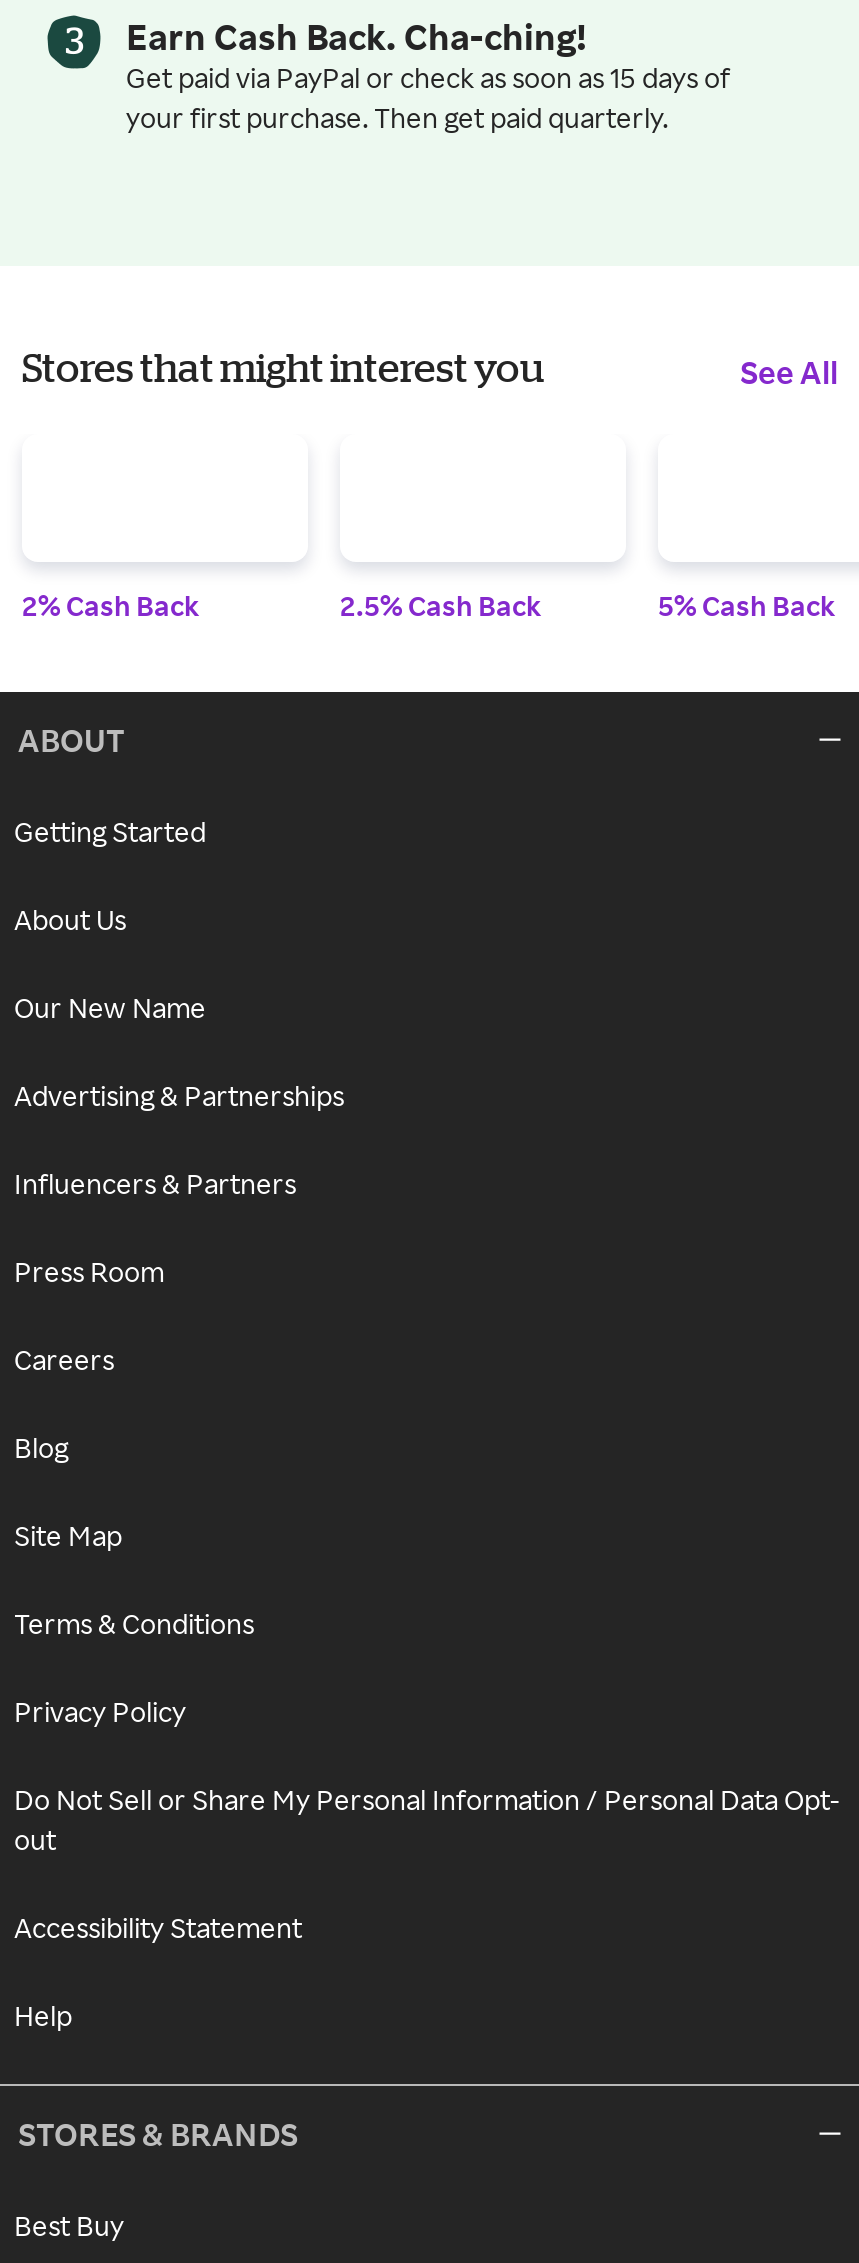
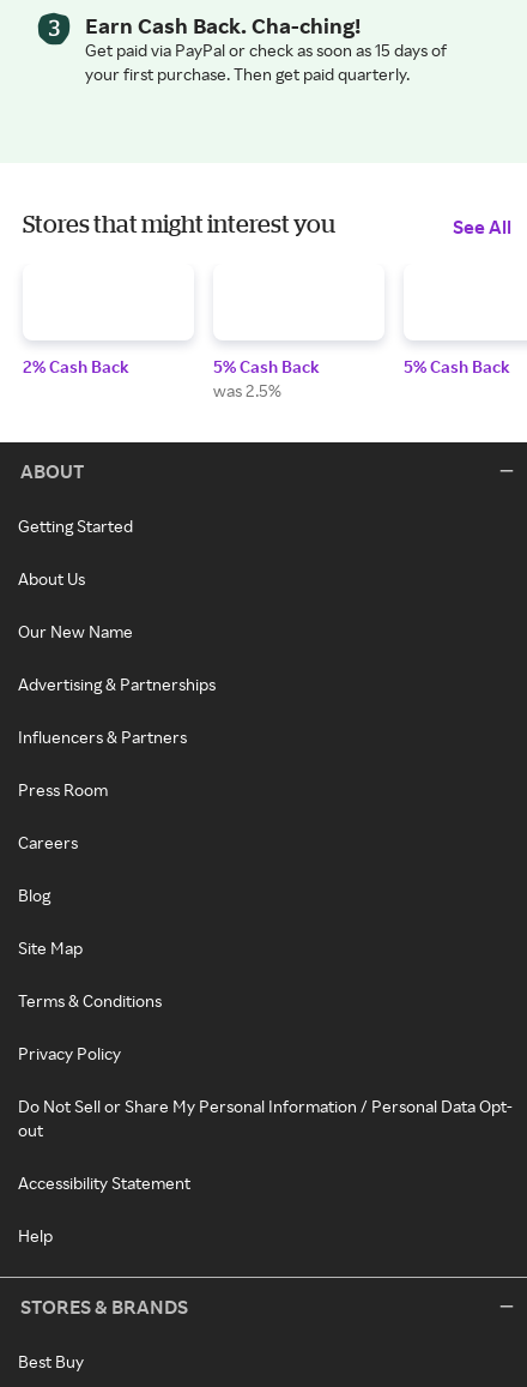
- 2.5% Cash Back
+ 5% Cash Back
+ was 2.5%
